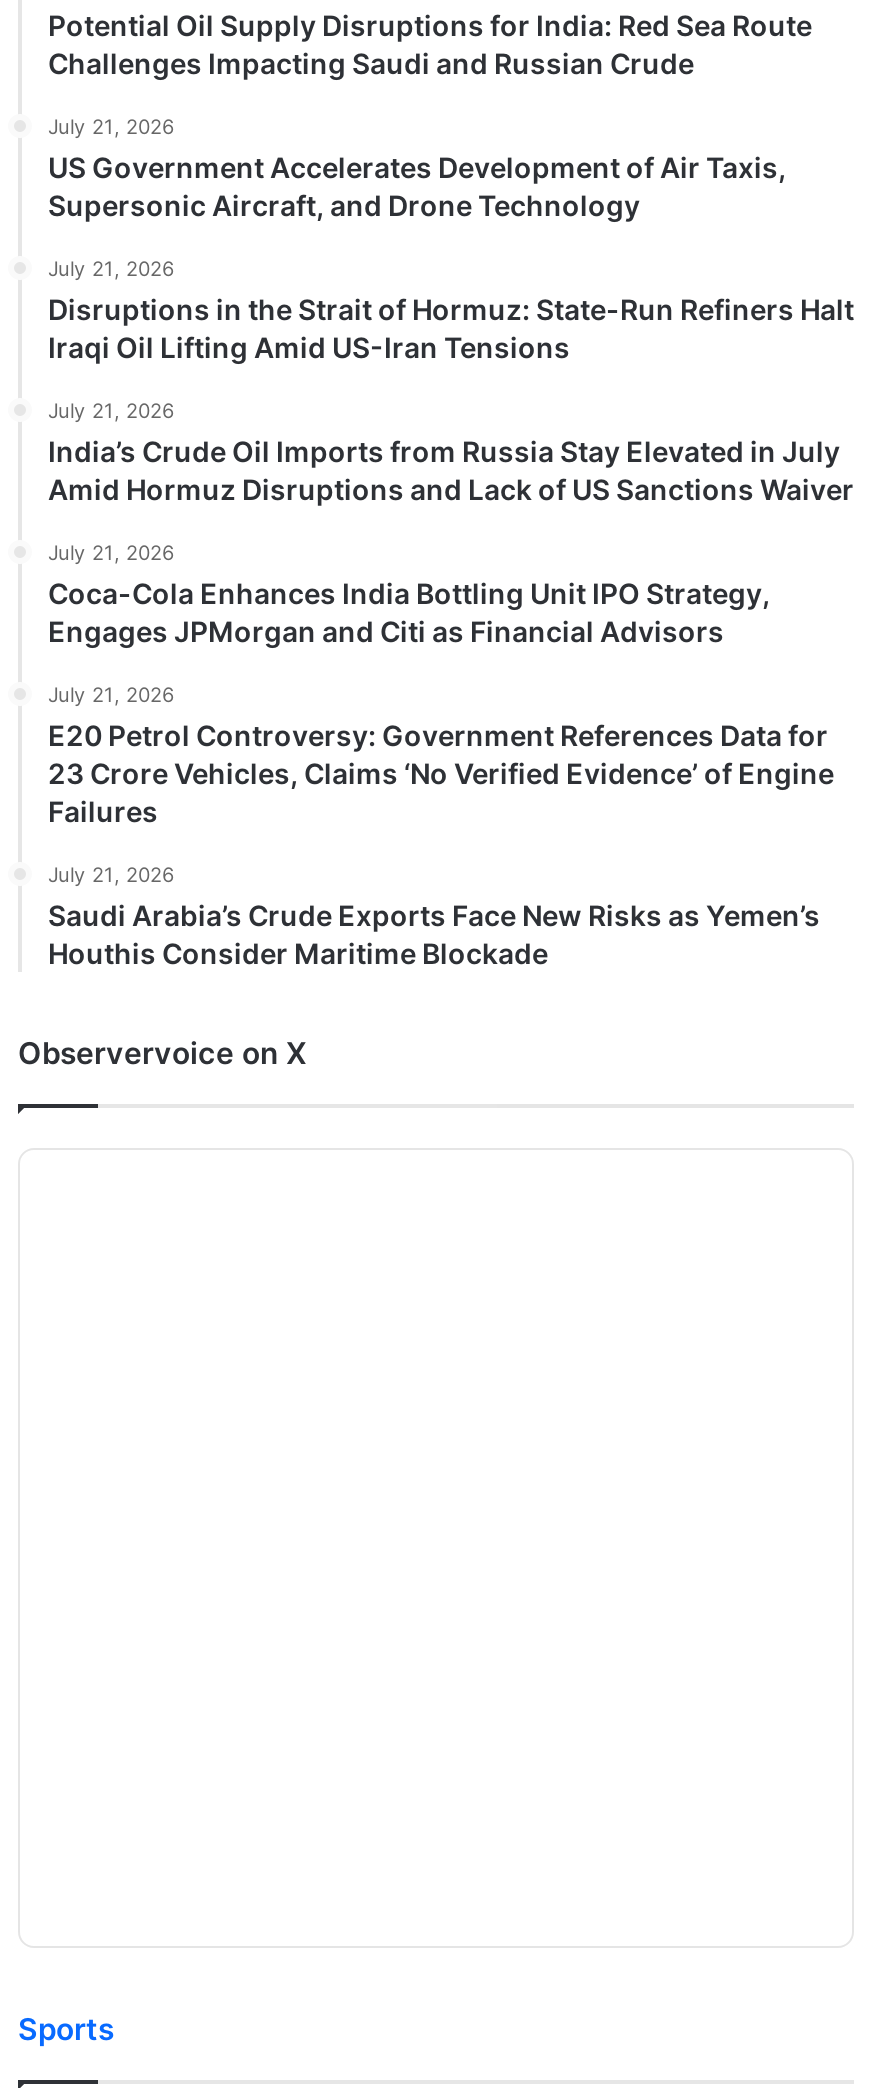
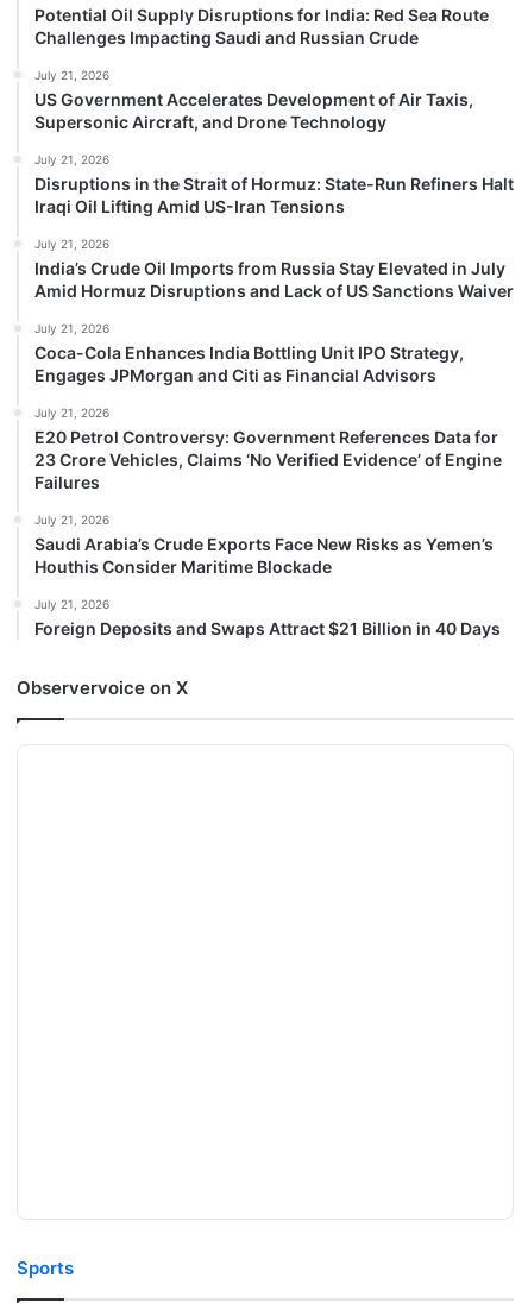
+ July 21, 2026
+ Foreign Deposits and Swaps Attract $21 Billion in 40 Days
